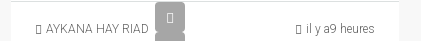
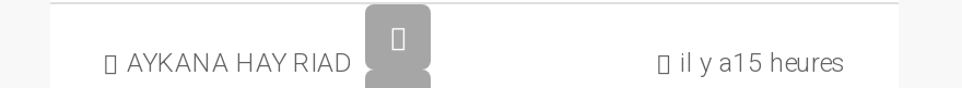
- il y a9 heures
+ il y a15 heures
